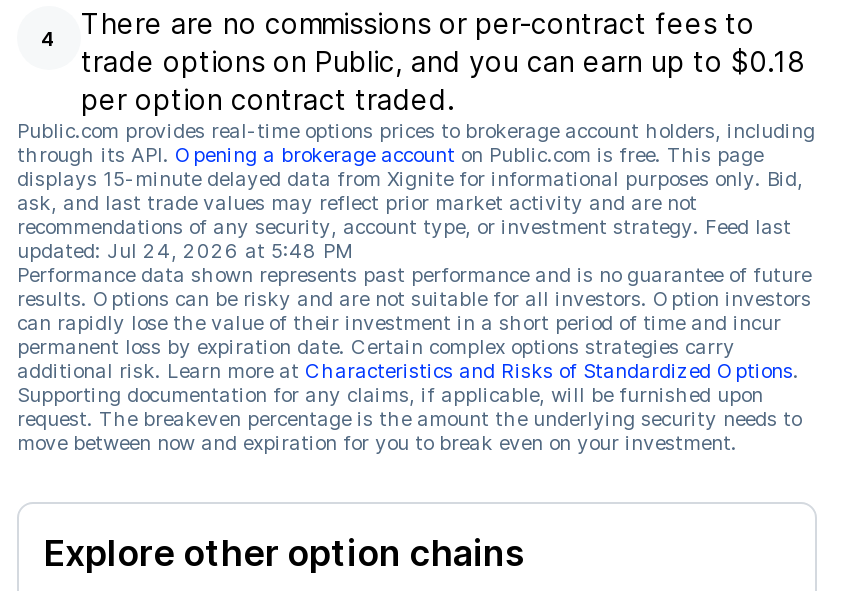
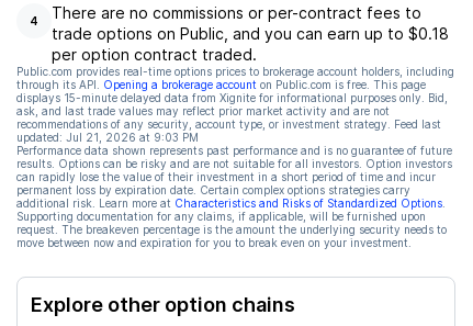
- updated: Jul 24, 2026 at 5:48 PM
+ updated: Jul 21, 2026 at 9:03 PM
